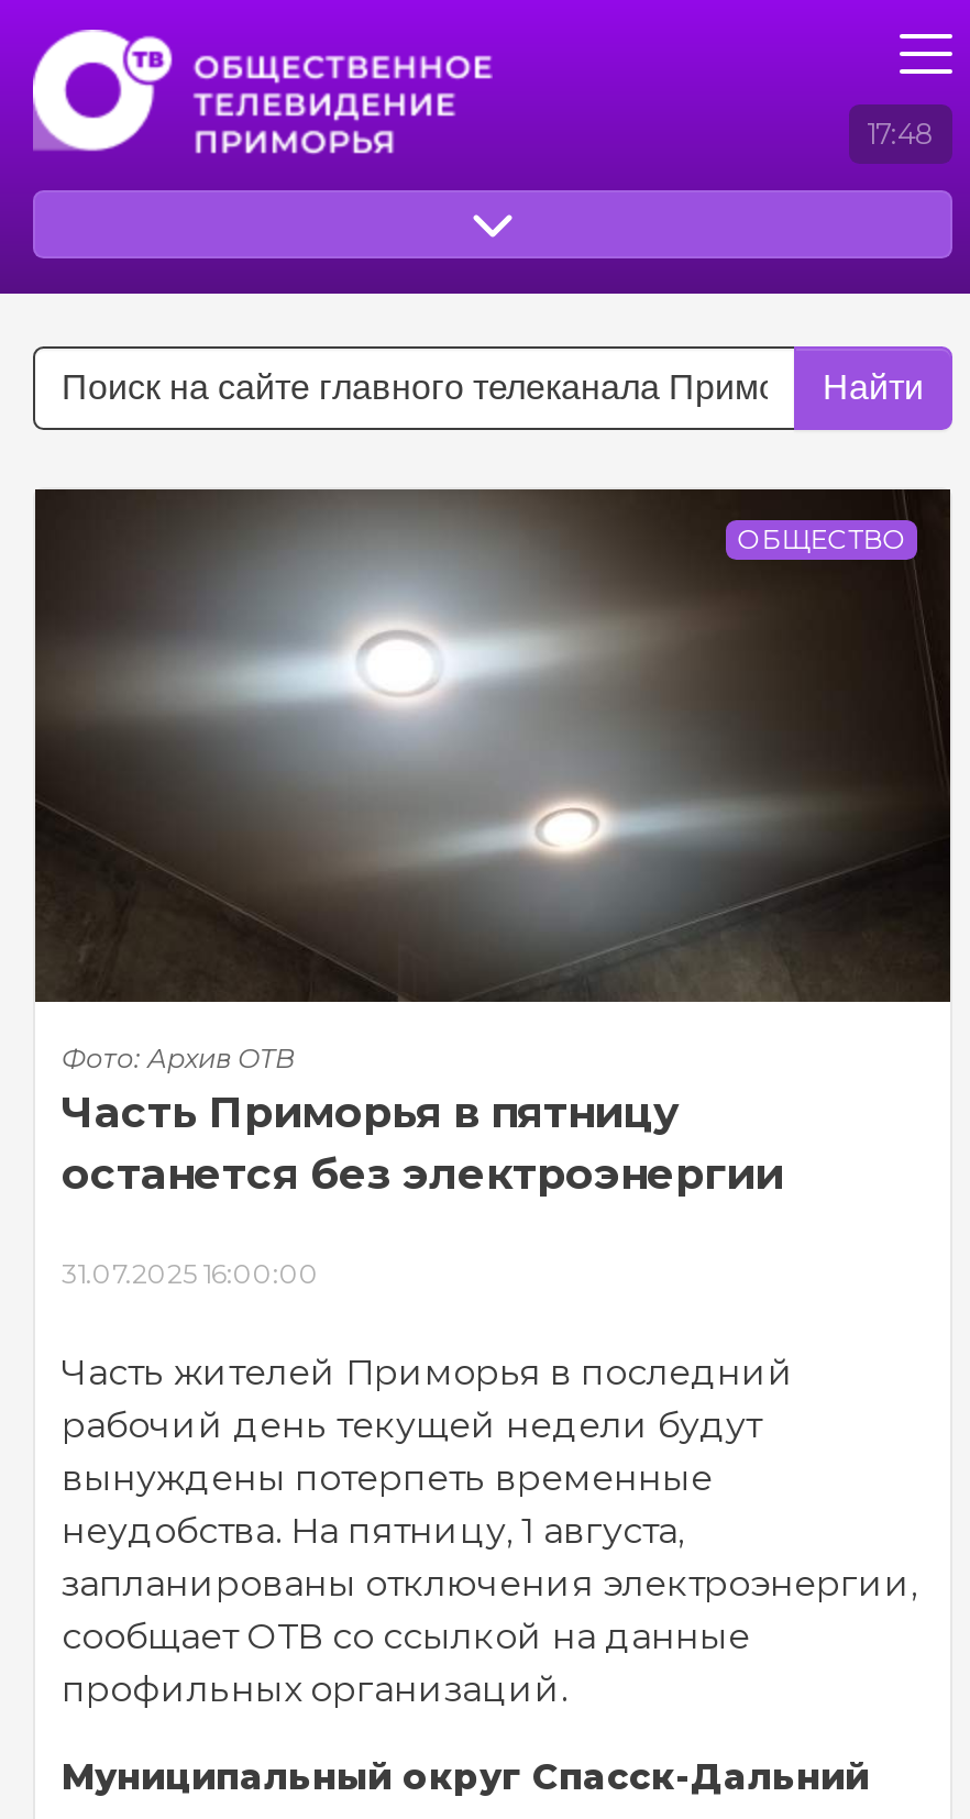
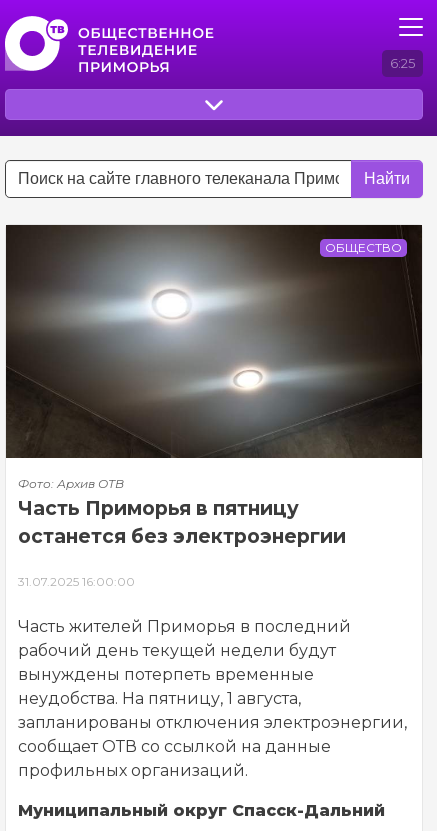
- 17:48
+ 6:25
